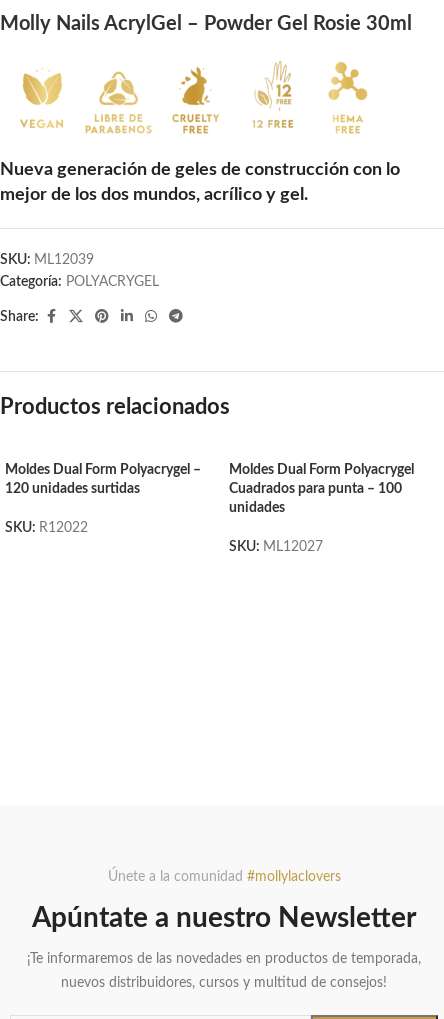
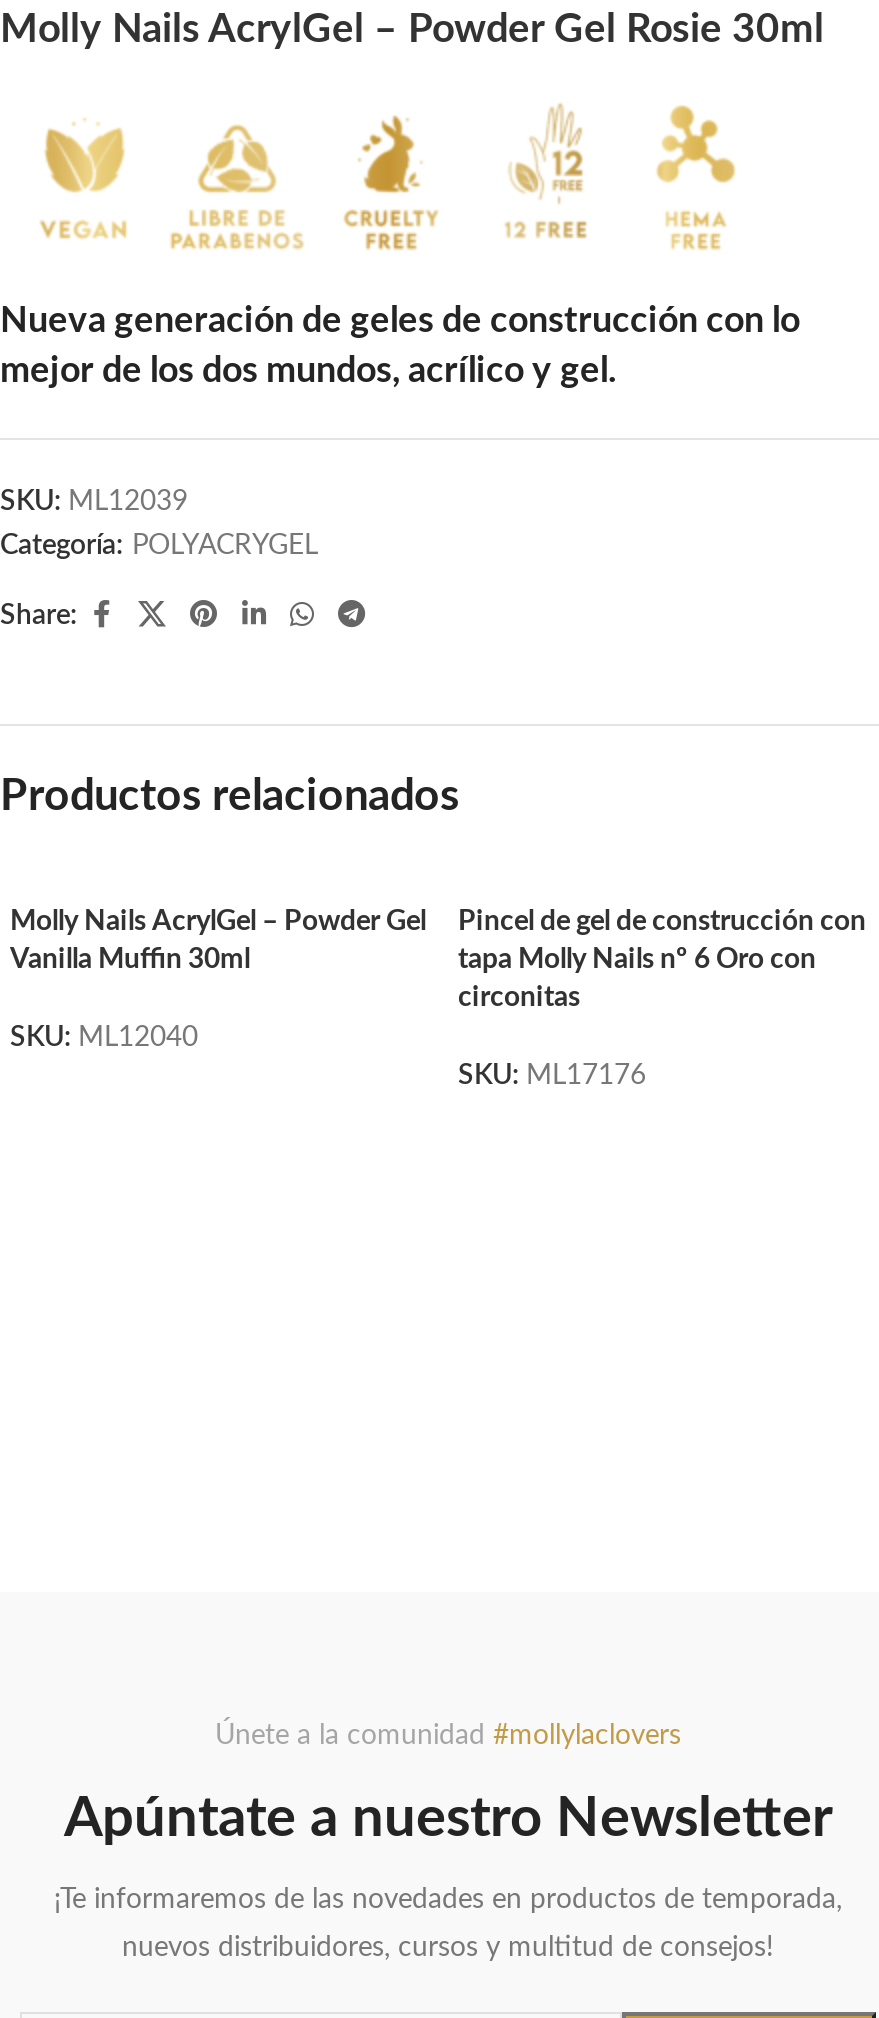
- Moldes Dual Form Polyacrygel –
- 120 unidades surtidas
+ Molly Nails AcrylGel – Powder Gel
+ Vanilla Muffin 30ml

- Moldes Dual Form Polyacrygel
- Cuadrados para punta – 100
- unidades
+ Pincel de gel de construcción con
+ tapa Molly Nails nº 6 Oro con
+ circonitas

- SKU: R12022
+ SKU: ML12040

- SKU: ML12027
+ SKU: ML17176
